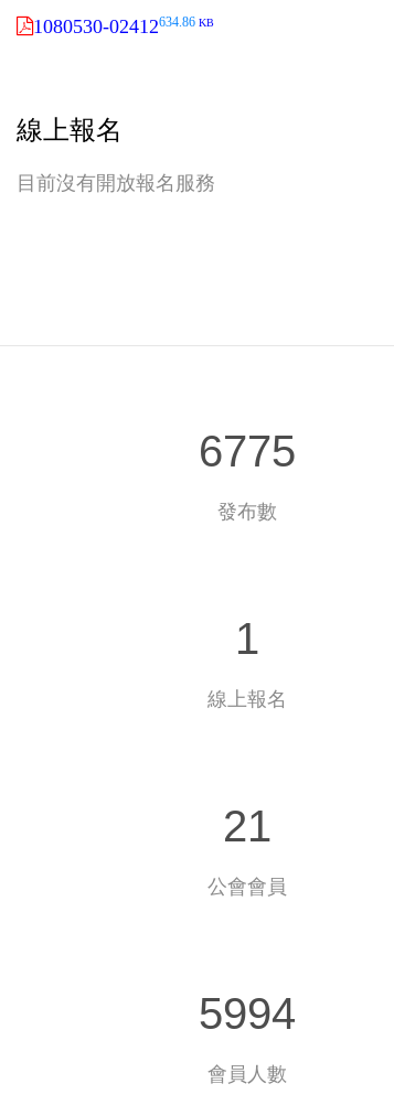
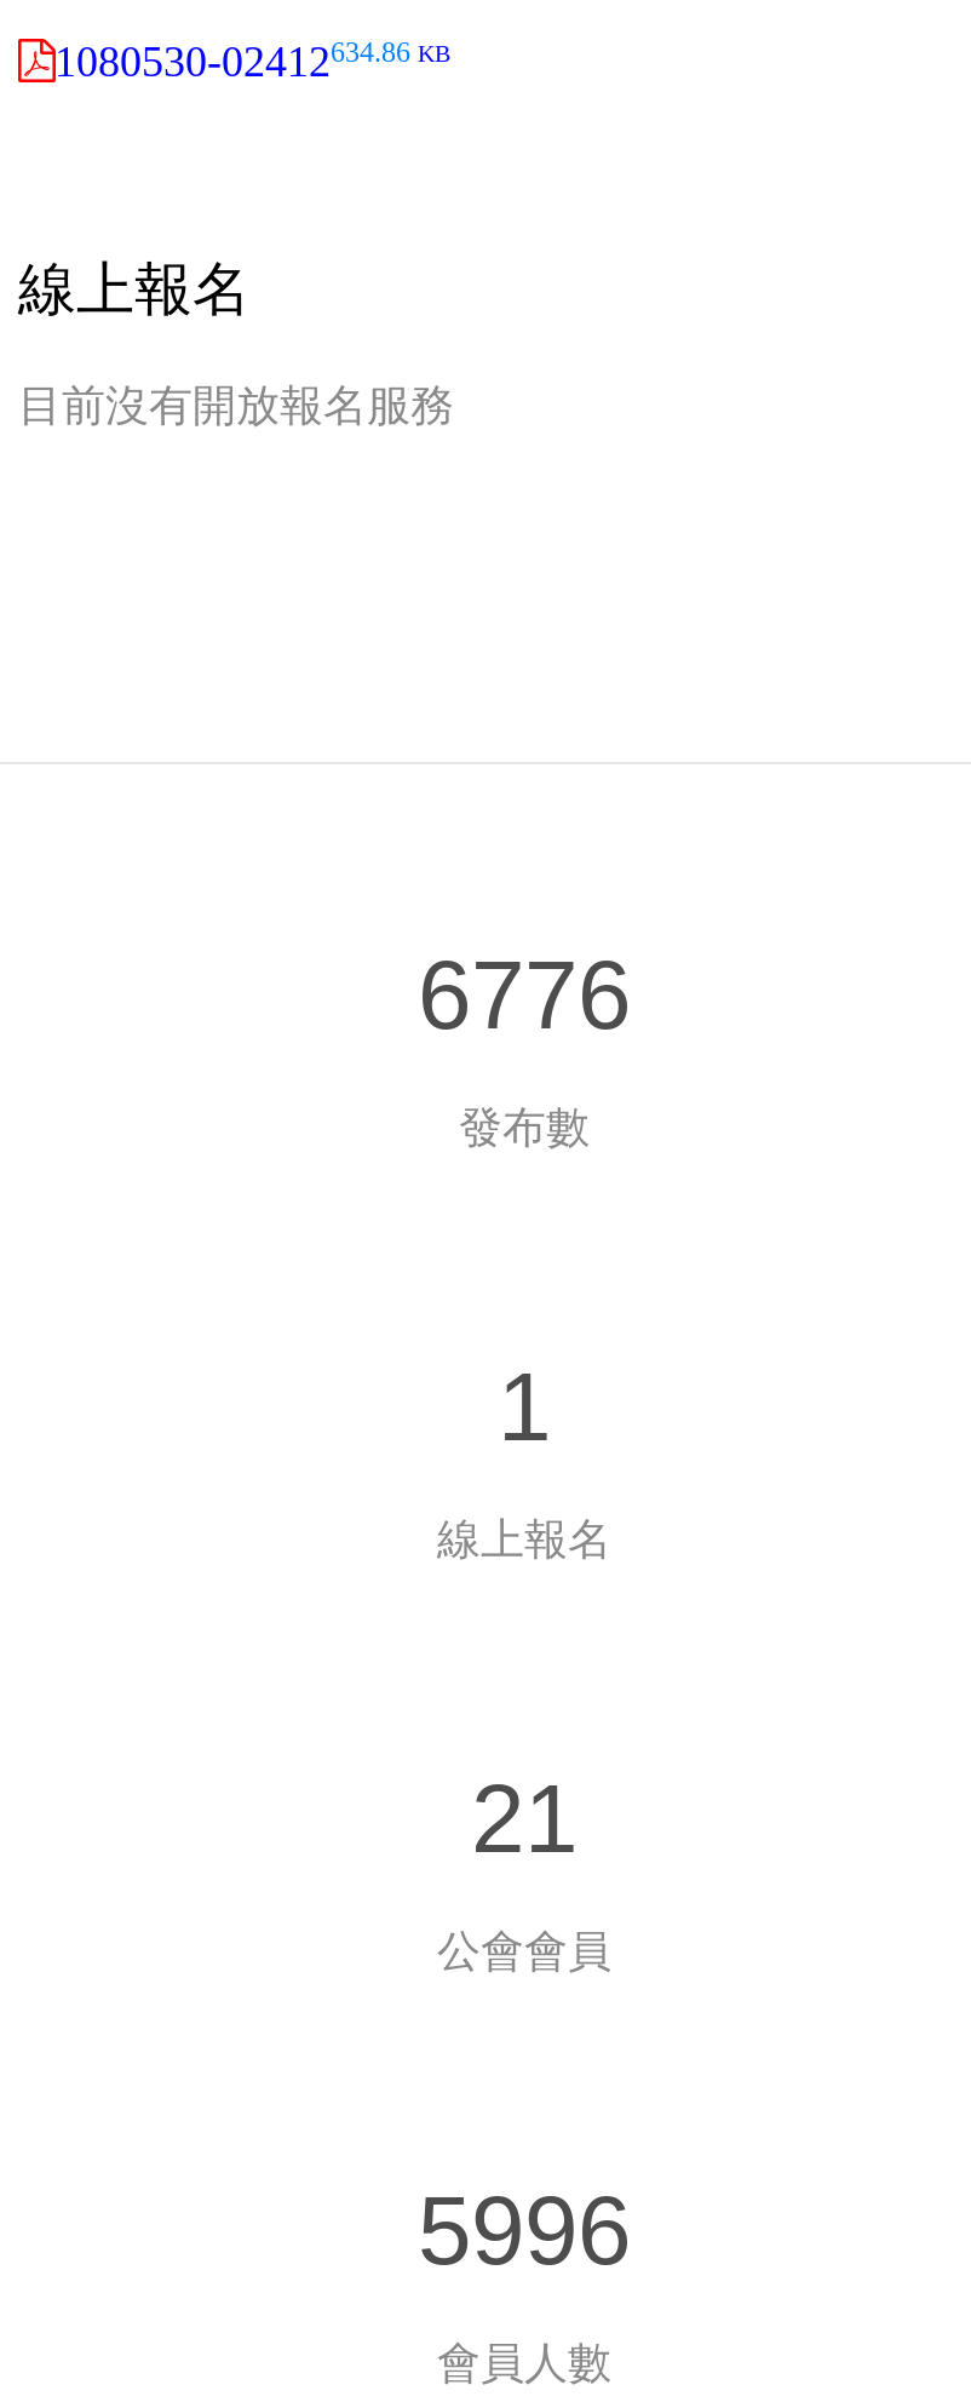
- 6775
+ 6776

- 5994
+ 5996
